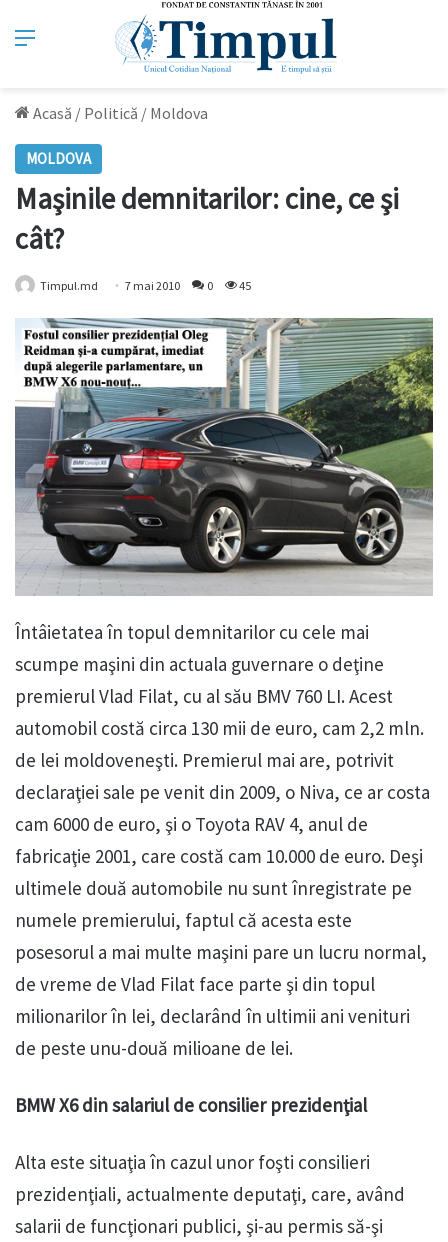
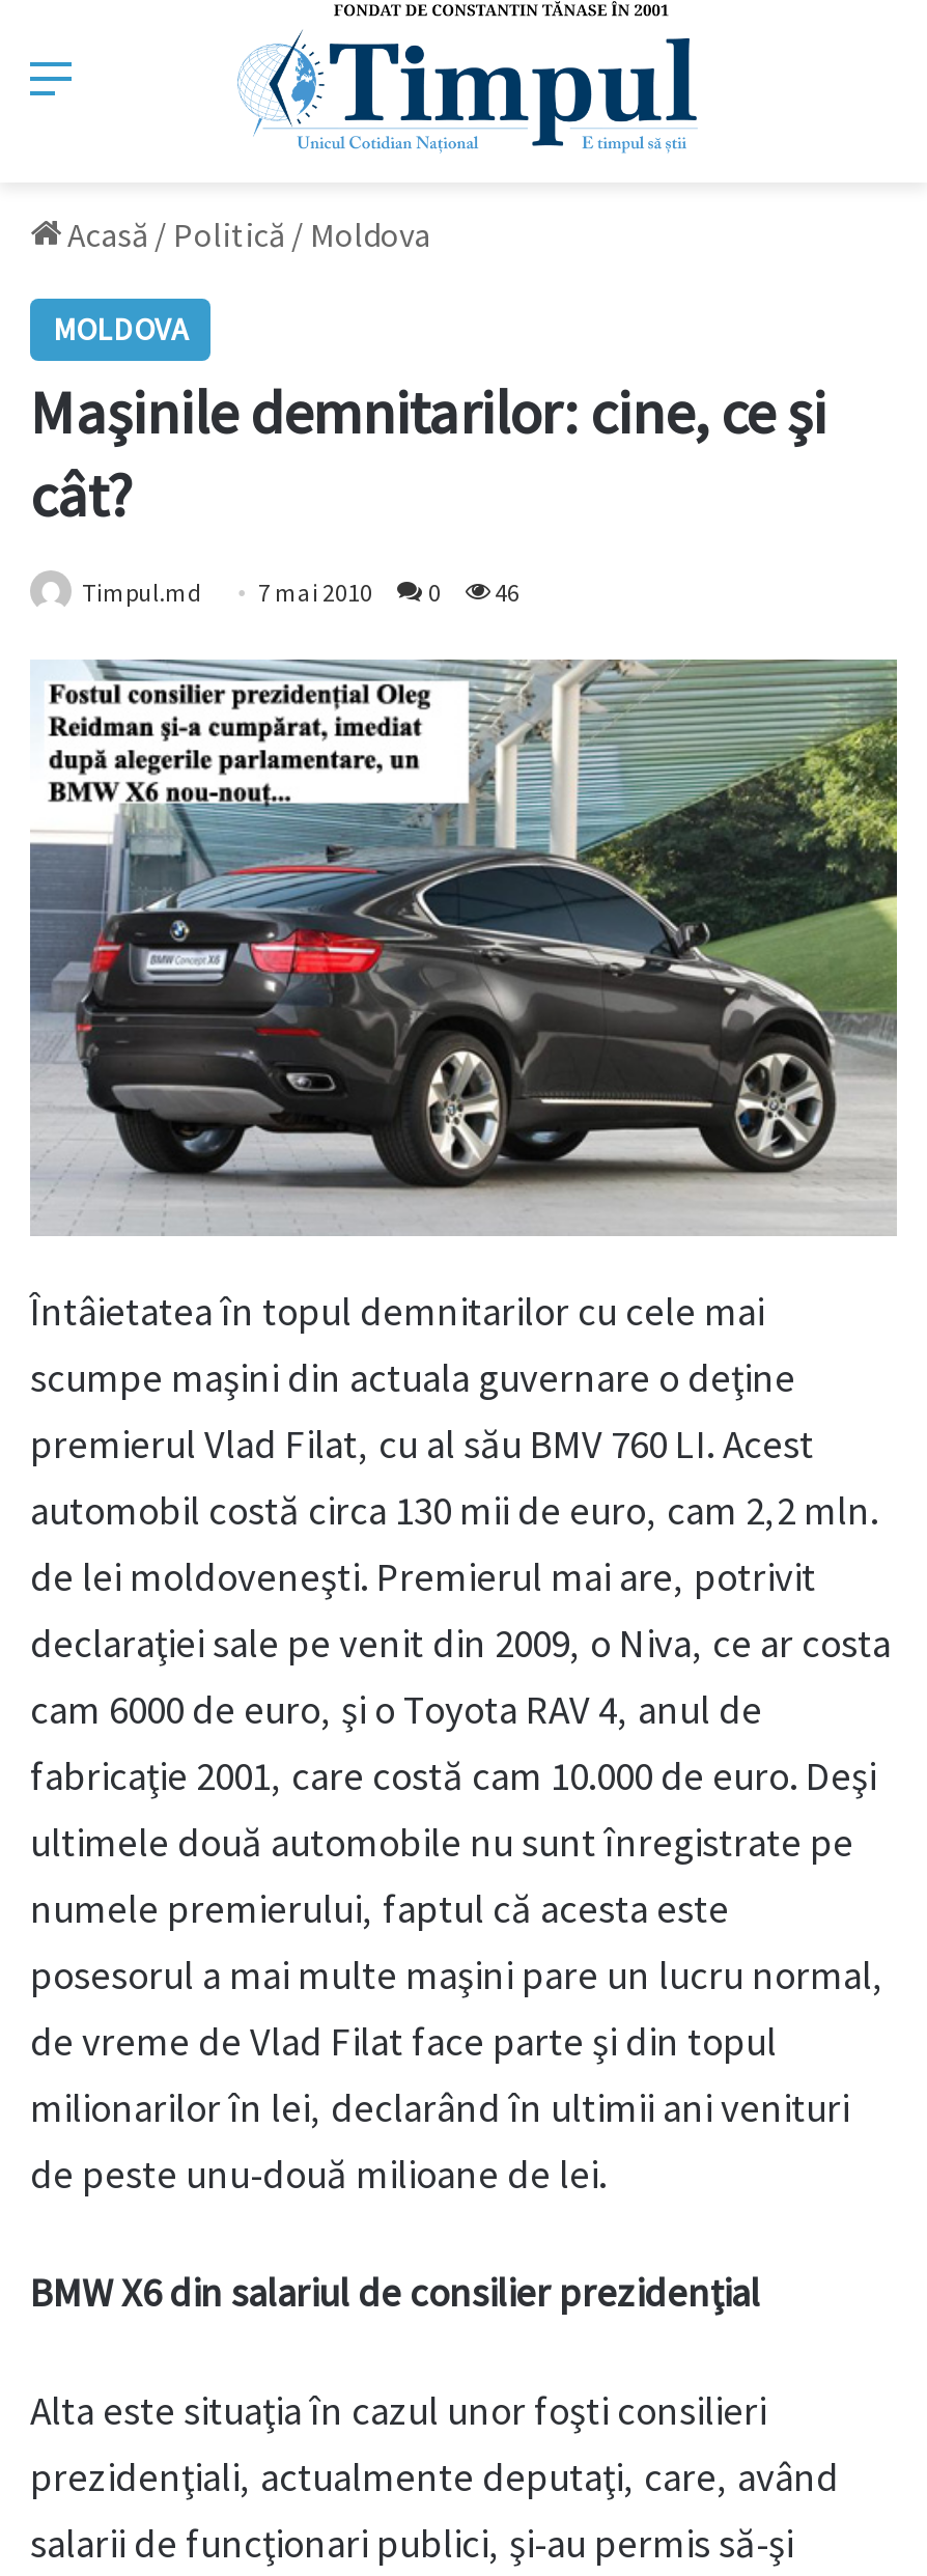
- Timpul.md 7 mai 2010 0 45
+ Timpul.md 7 mai 2010 0 46
